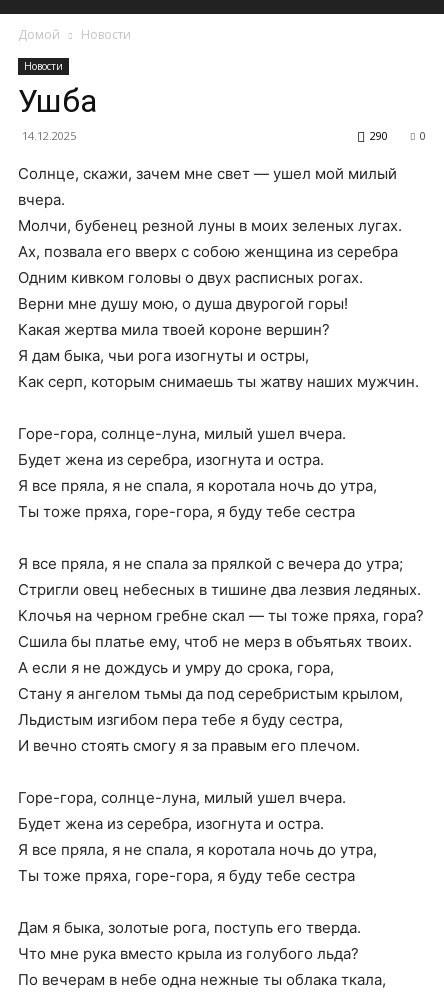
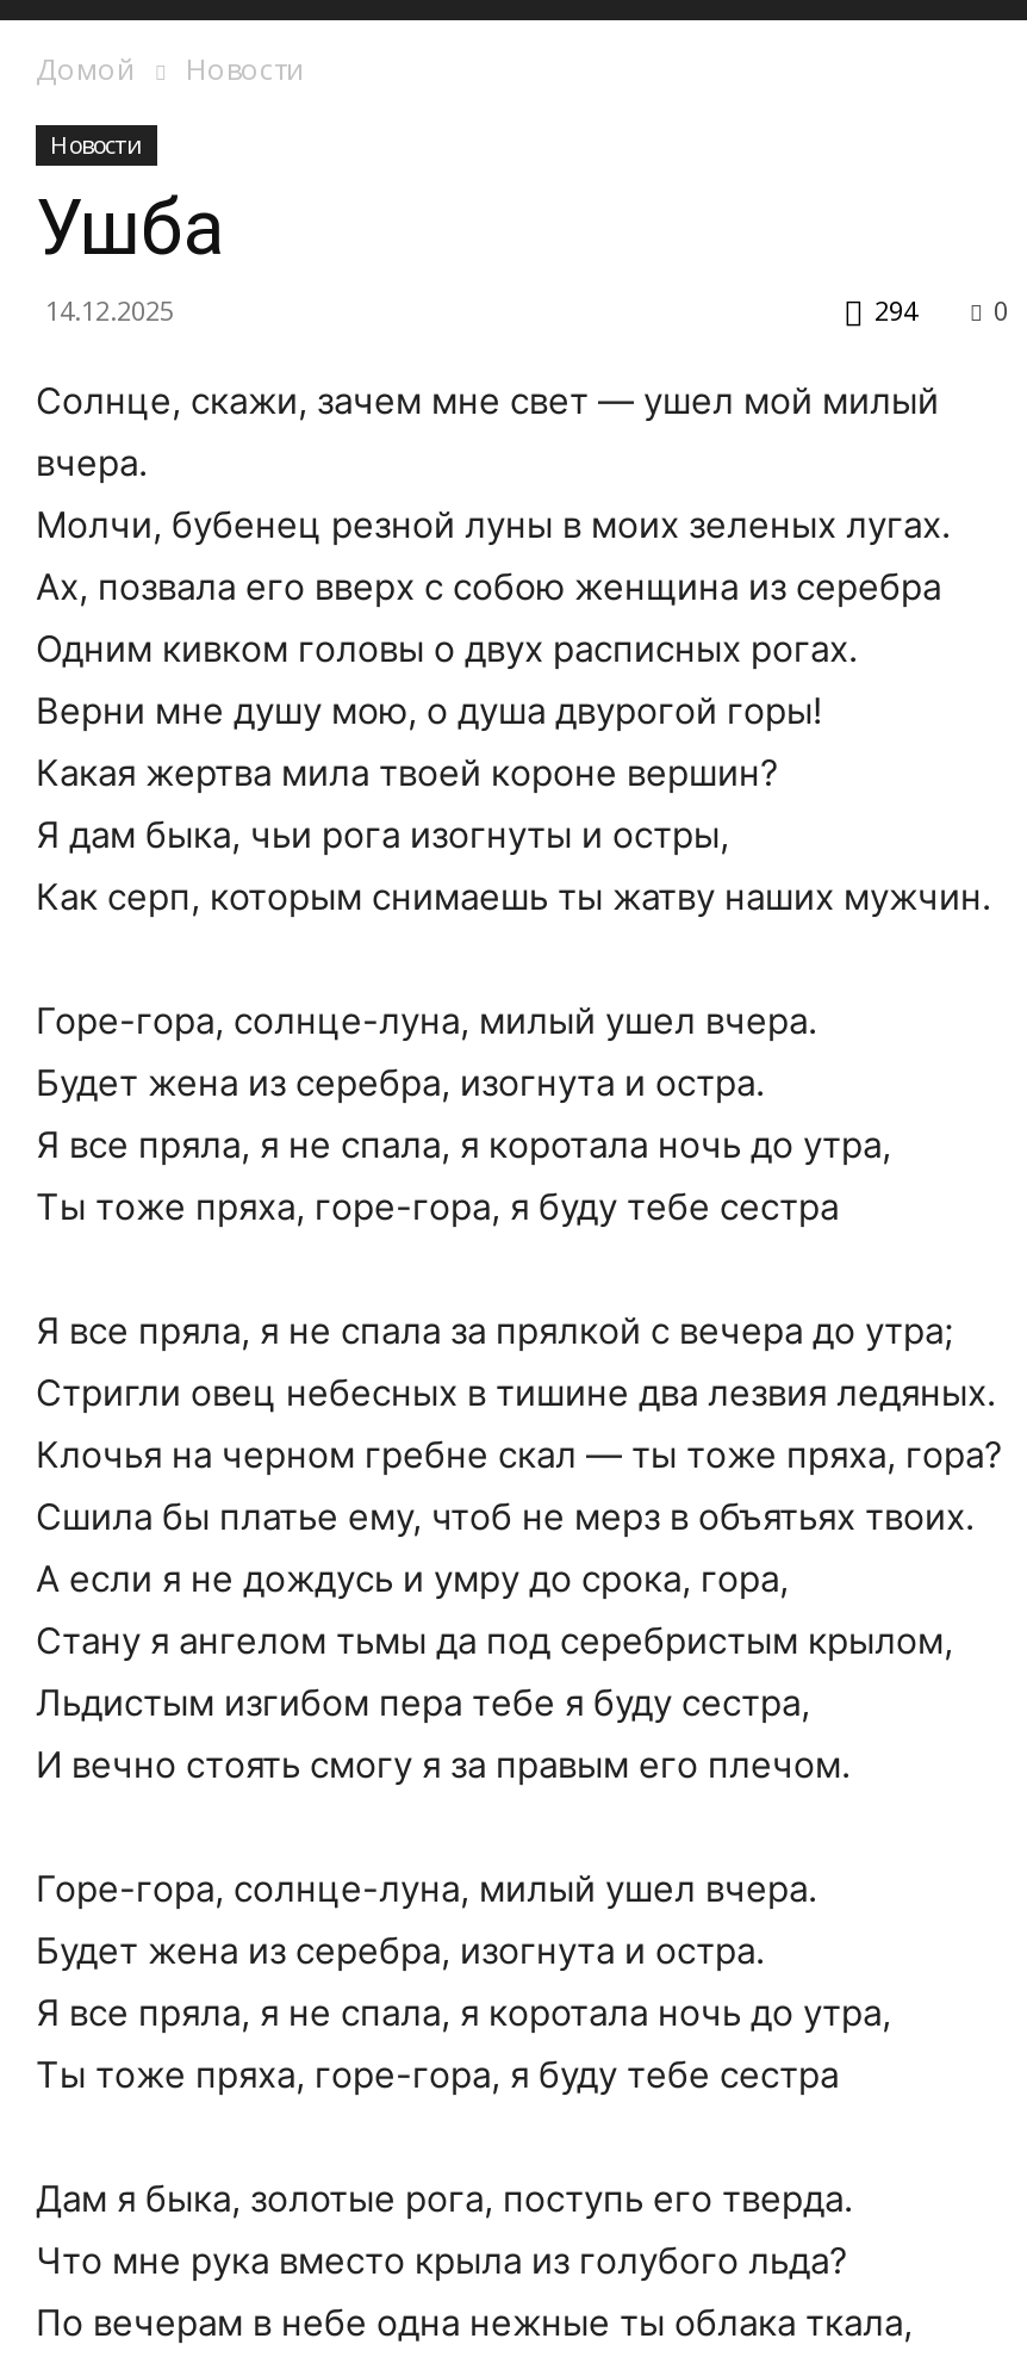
- 290
+ 294
